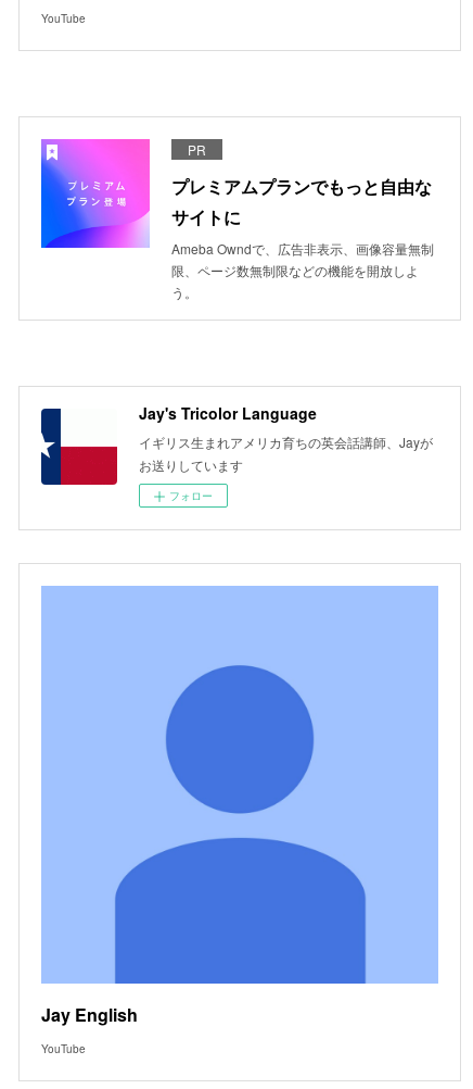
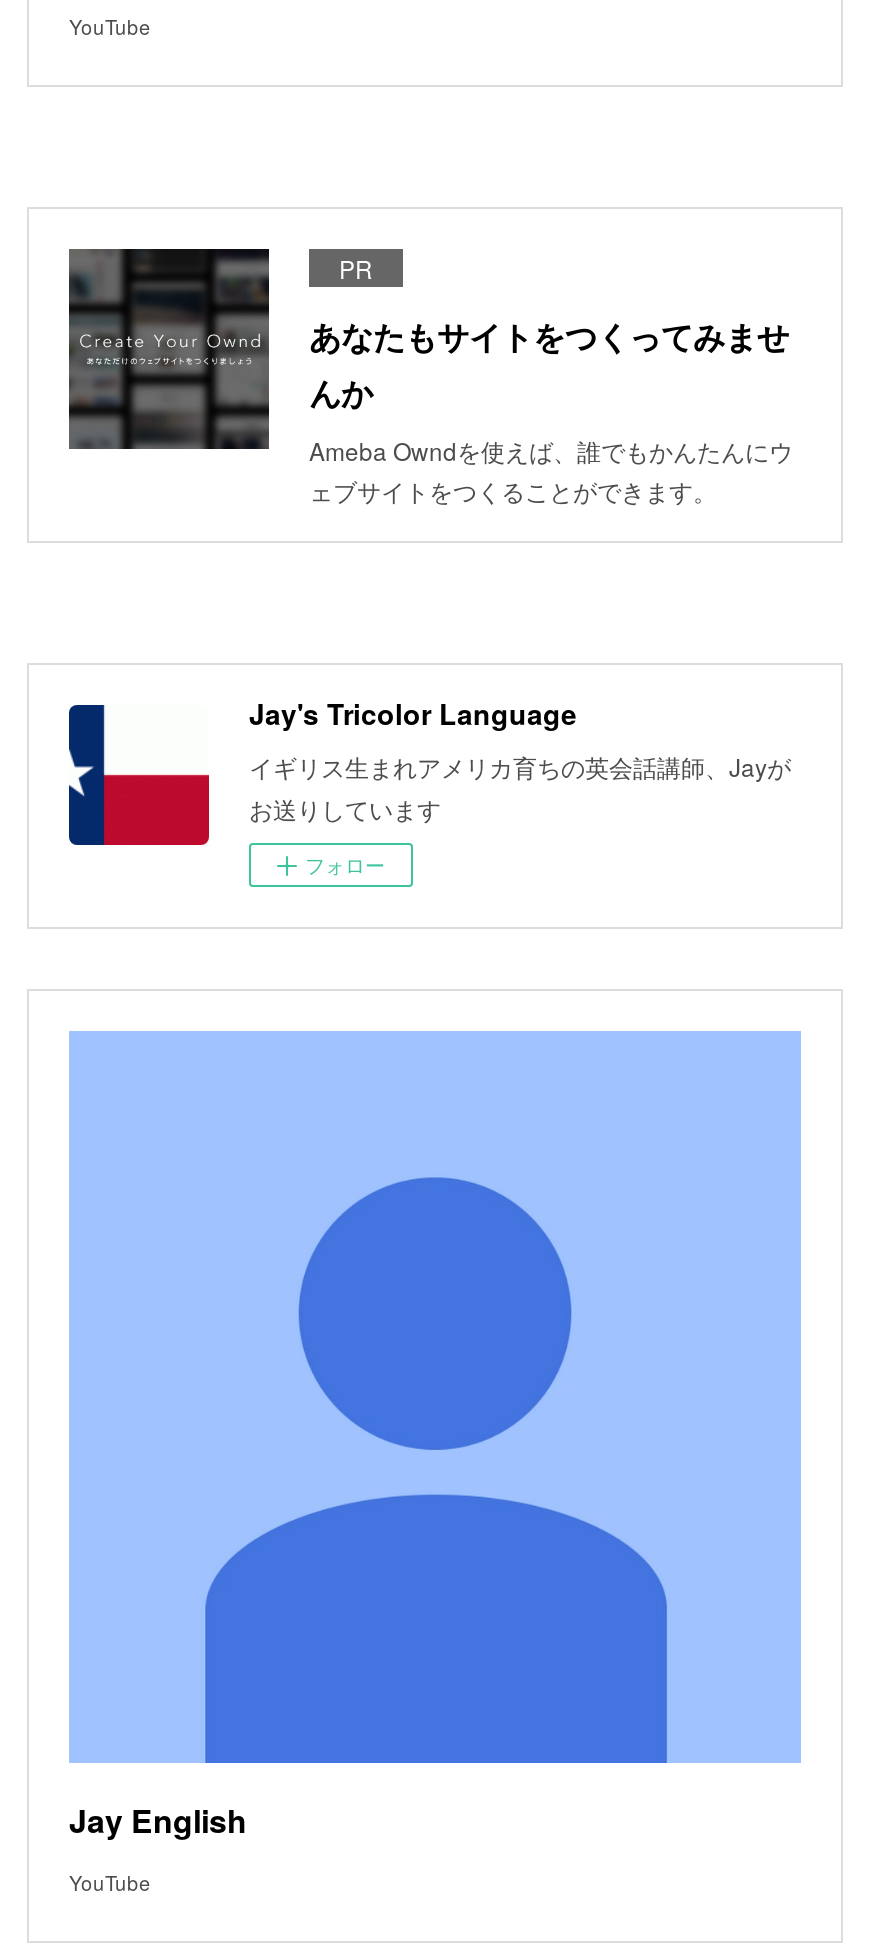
- [image]
- プレミアムプランでもっと自由な
- サイトに
- Ameba Owndで、広告非表示、画像容量無制
- 限、ページ数無制限などの機能を開放しよ
- う。
+ [image]
+ あなたもサイトをつくってみませ
+ んか
+ Ameba Owndを使えば、誰でもかんたんにウ
+ ェブサイトをつくることができます。
